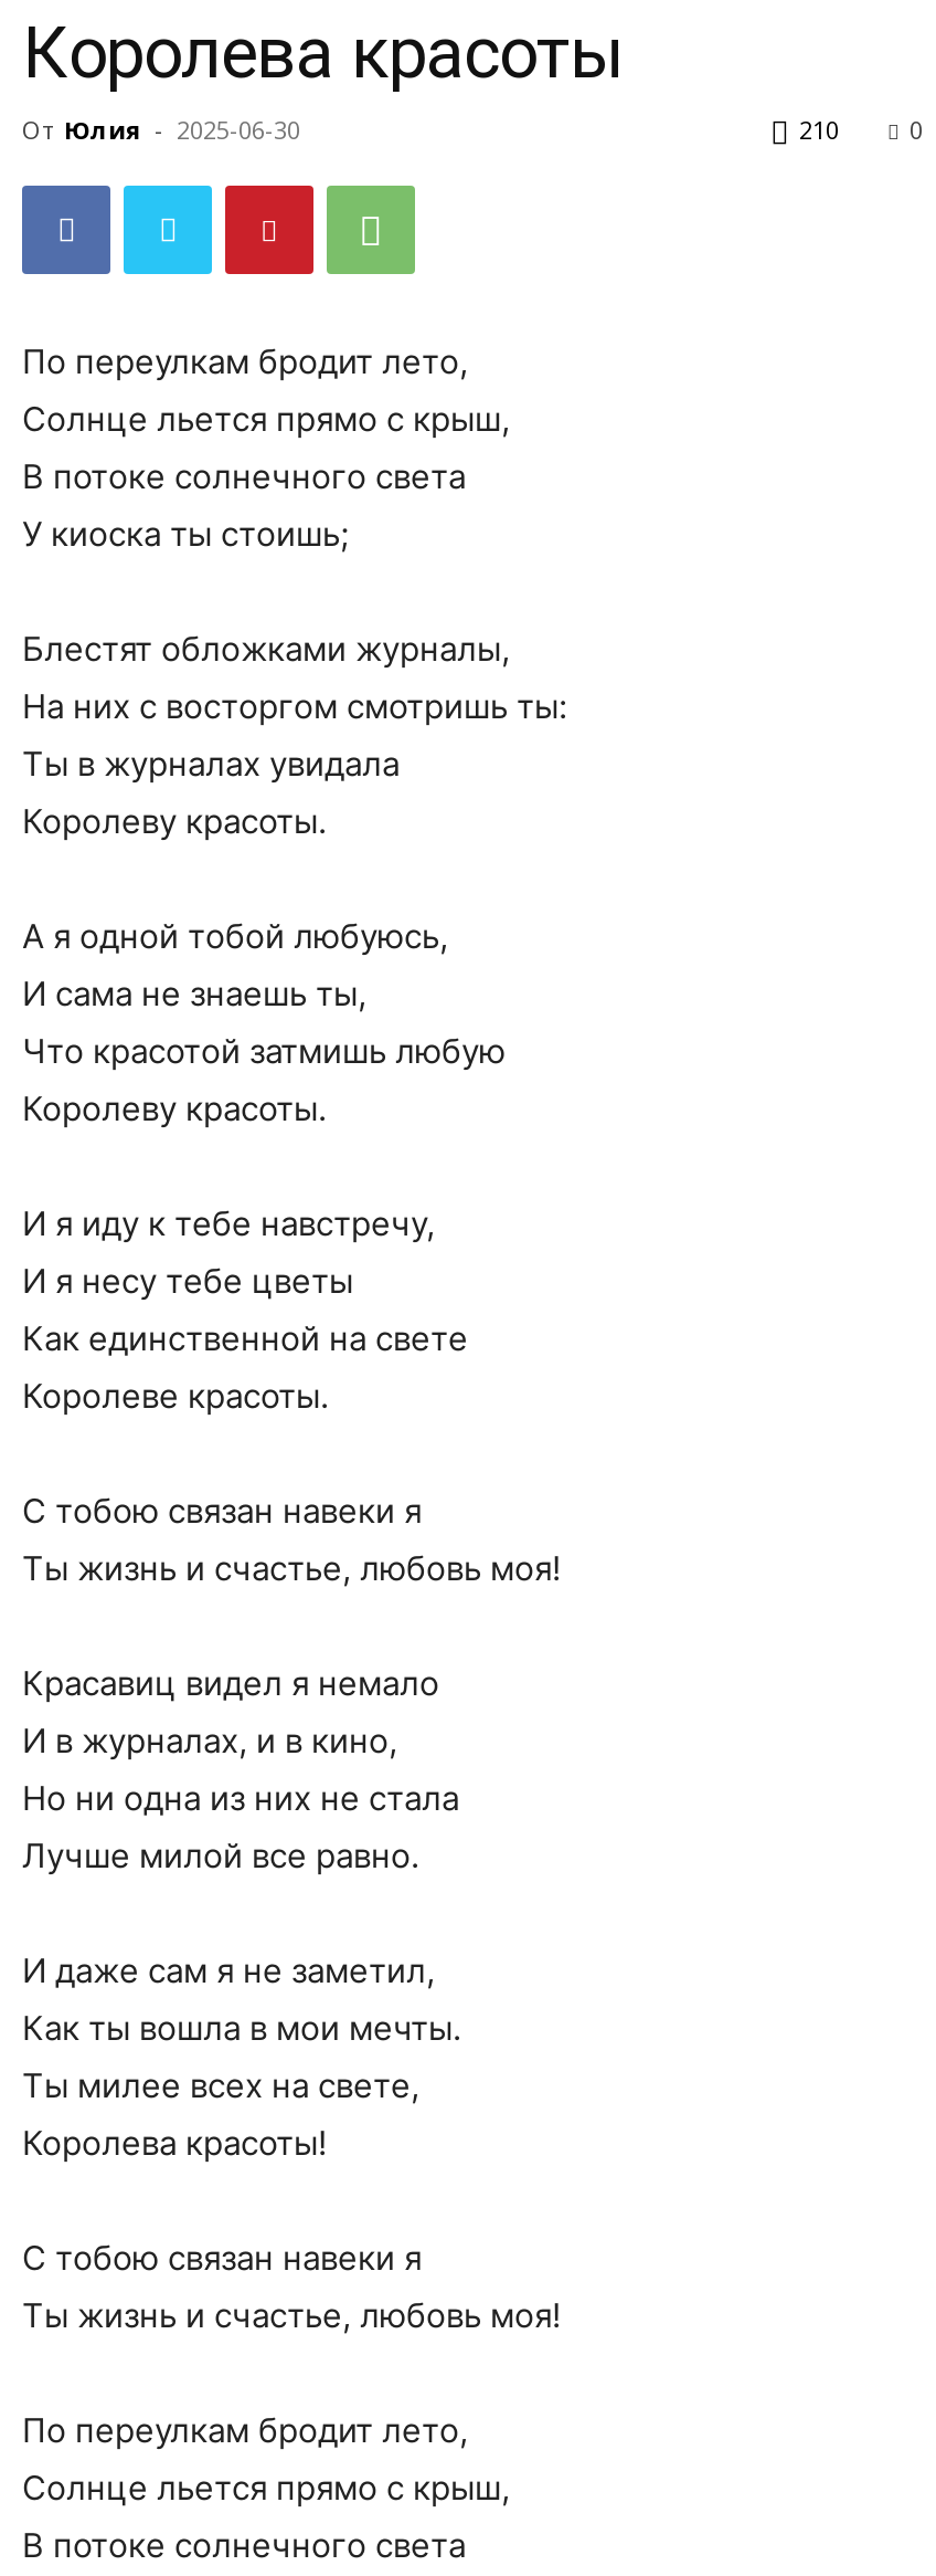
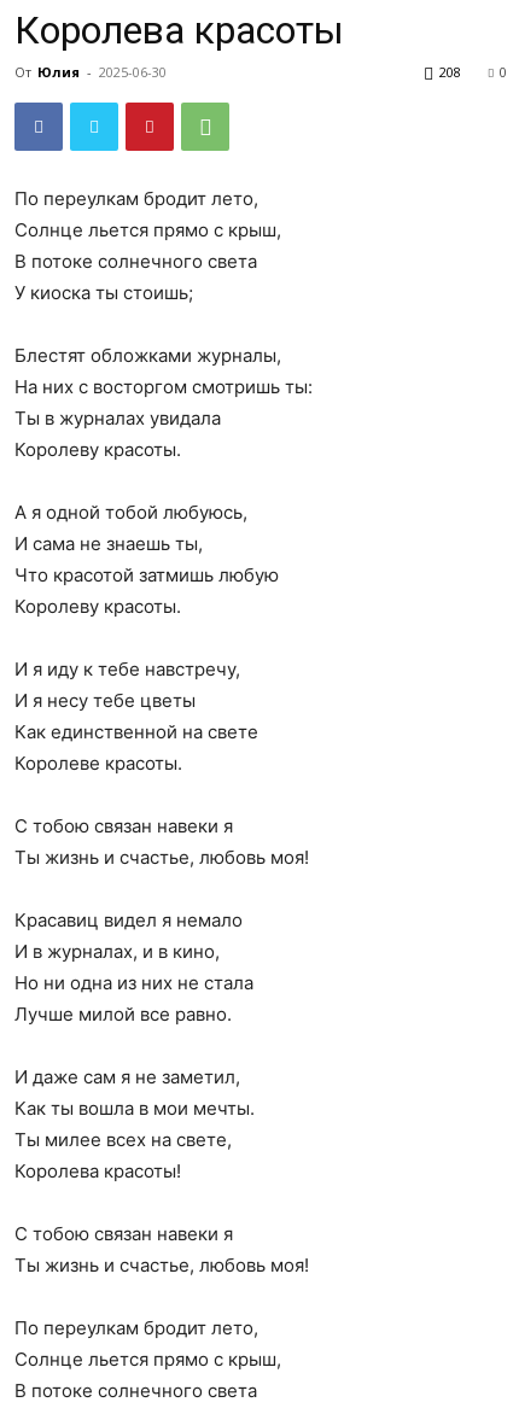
- 210
+ 208
